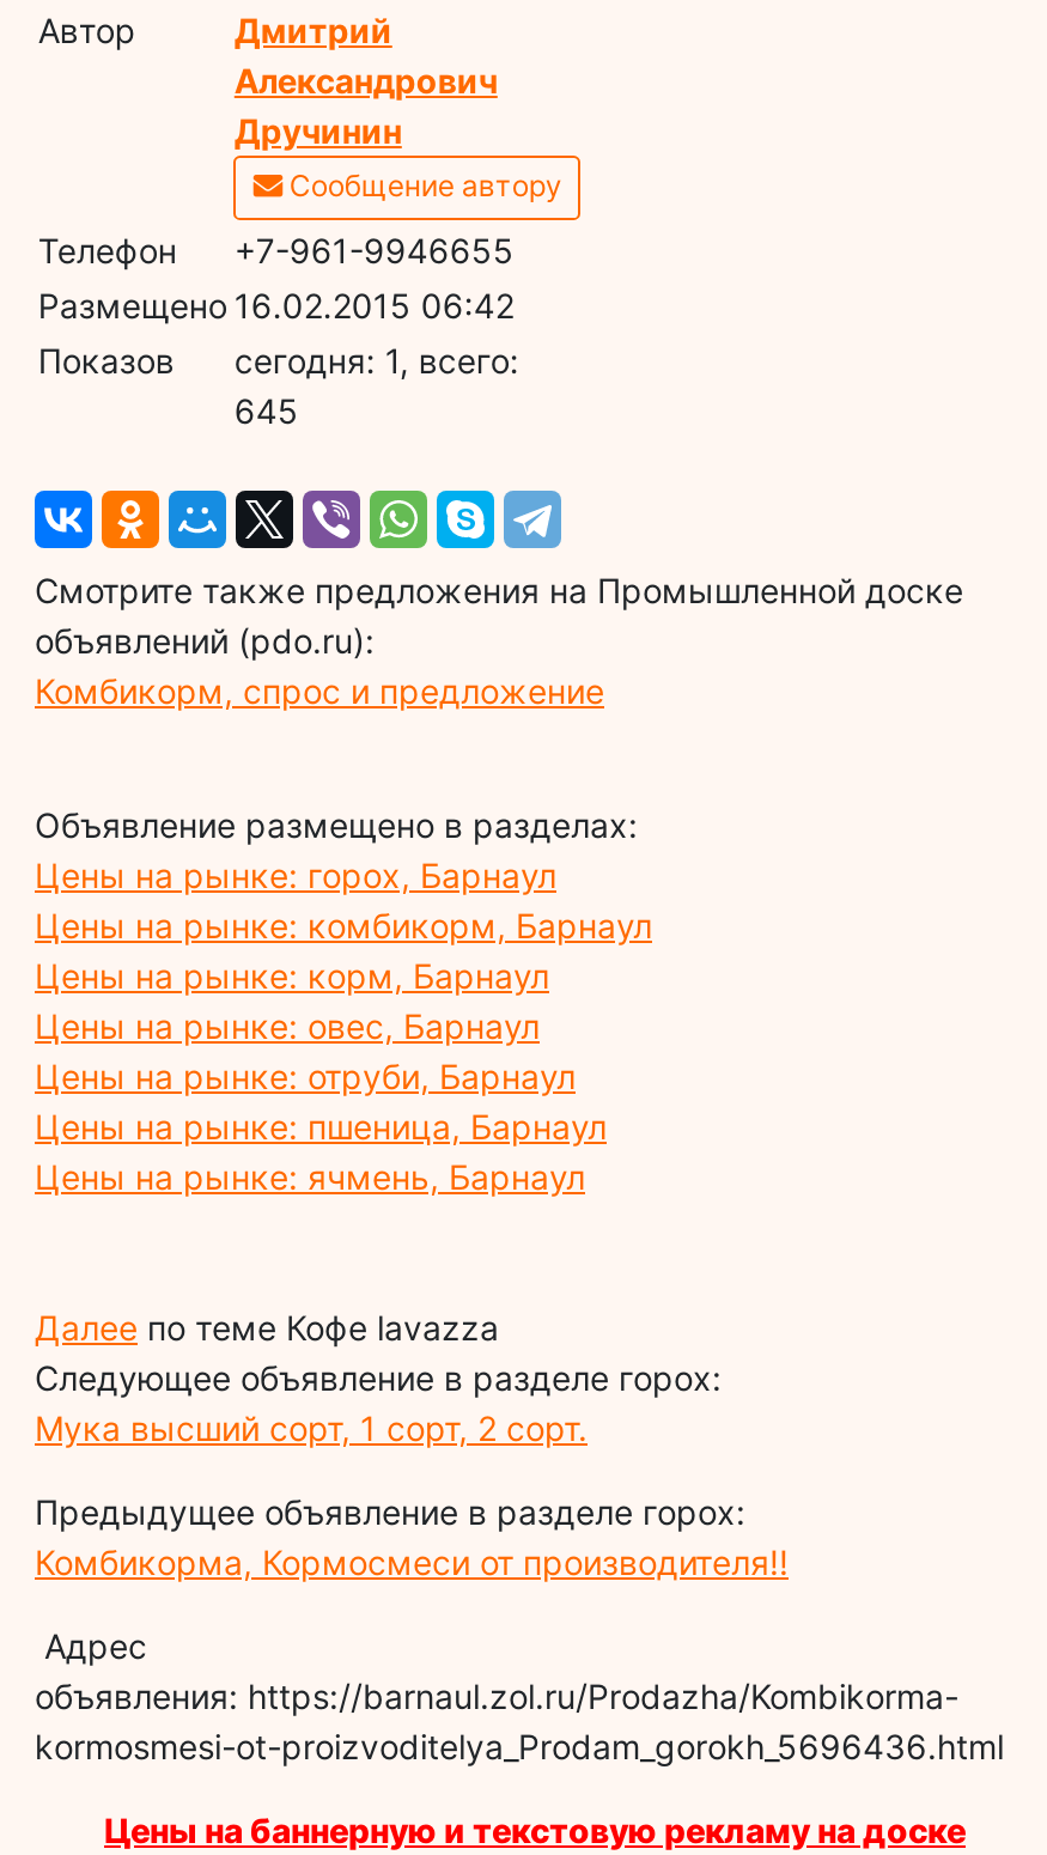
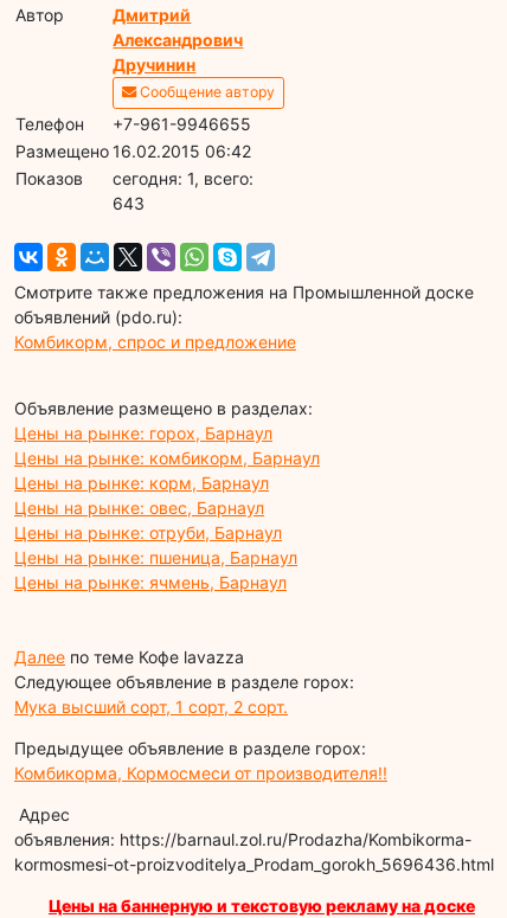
- 645
+ 643
